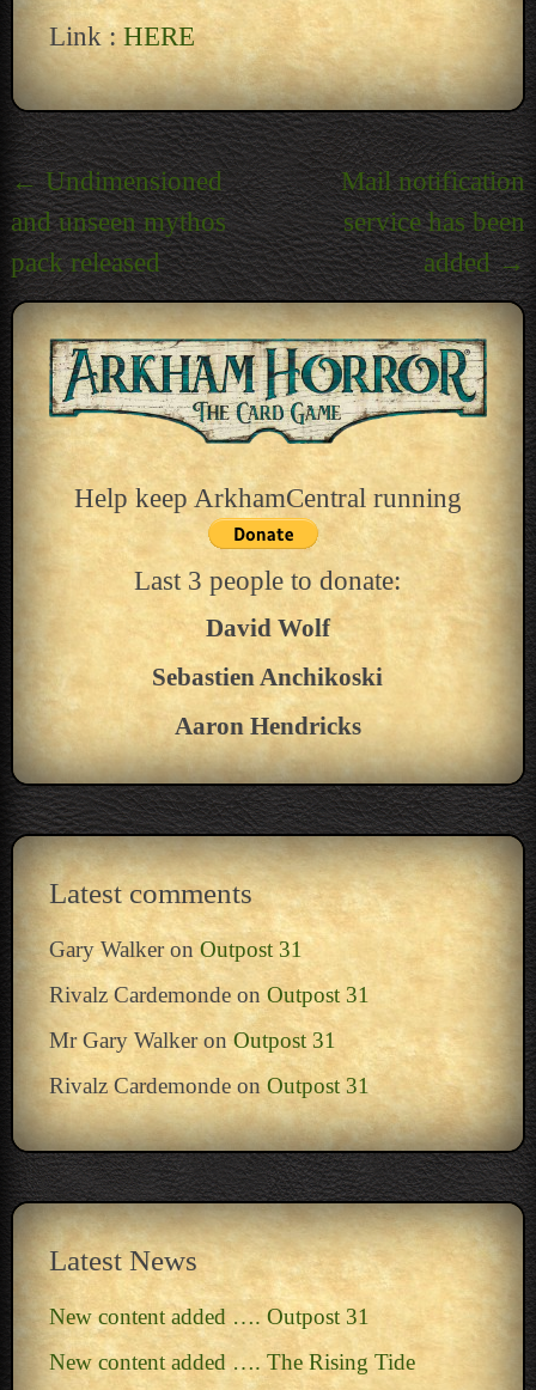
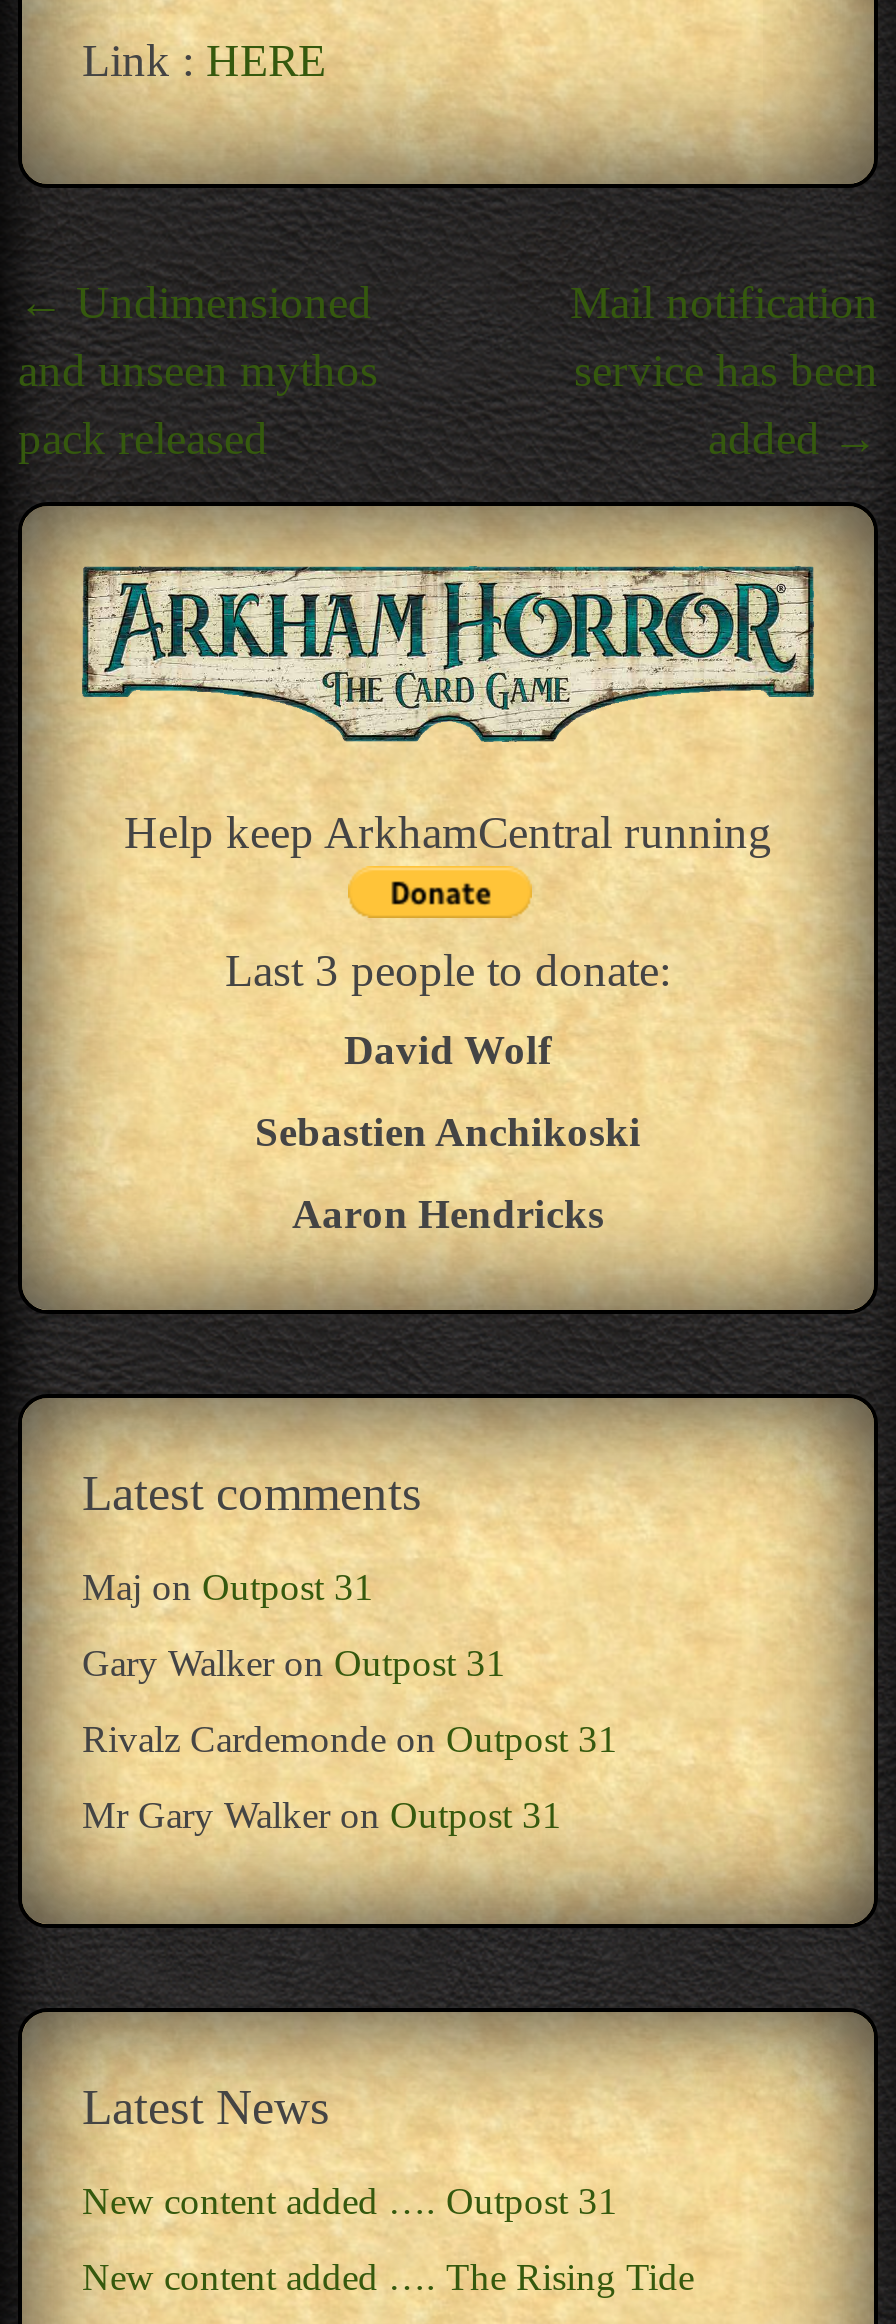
+ Maj on Outpost 31

moved down: Gary Walker on Outpost 31 | Rivalz Cardemonde on Outpost 31 | Mr Gary Walker on Outpost 31

- Rivalz Cardemonde on Outpost 31
